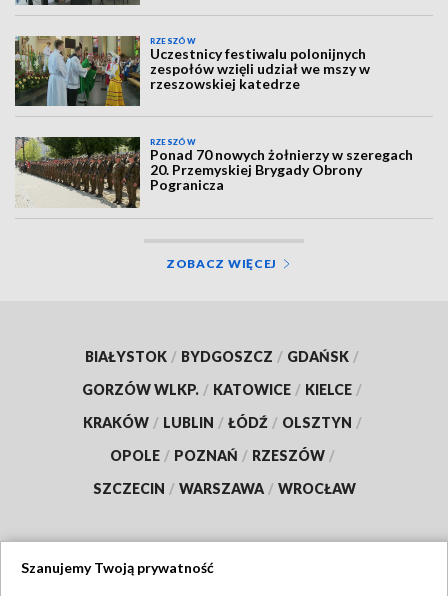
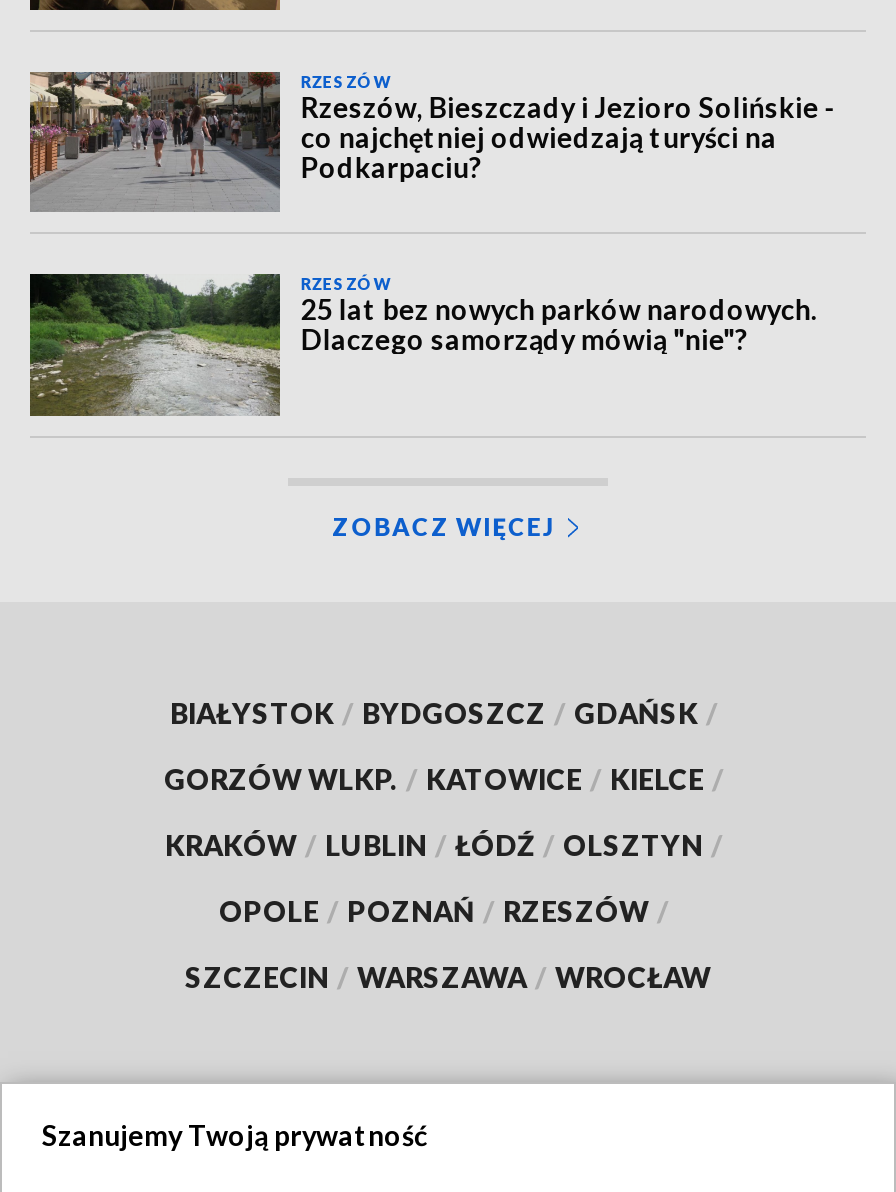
- [image]
- Uczestnicy festiwalu polonijnych
- zespołów wzięli udział we mszy w
- rzeszowskiej katedrze
+ [image]
+ Rzeszów, Bieszczady i Jezioro Solińskie -
+ co najchętniej odwiedzają turyści na
+ Podkarpaciu?

- [image]
- Ponad 70 nowych żołnierzy w szeregach
- 20. Przemyskiej Brygady Obrony
- Pogranicza
+ [image]
+ 25 lat bez nowych parków narodowych.
+ Dlaczego samorządy mówią "nie"?
